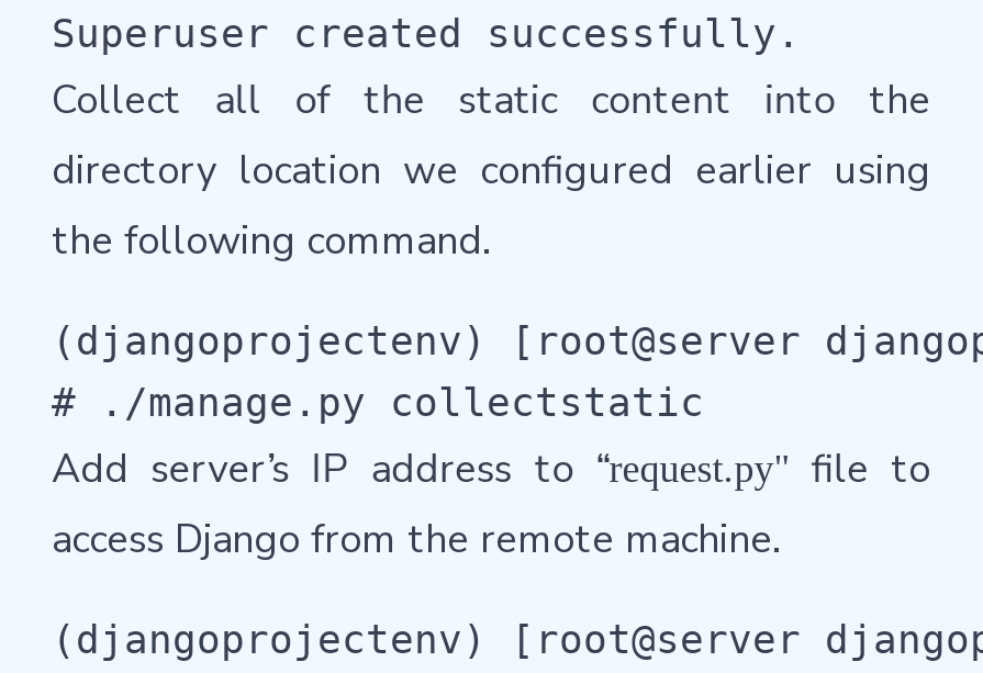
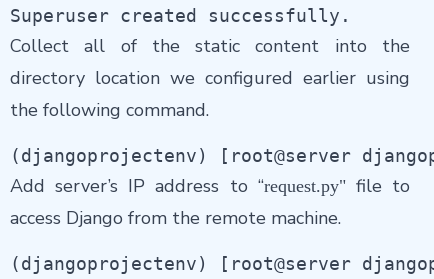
- # ./manage.py collectstatic
